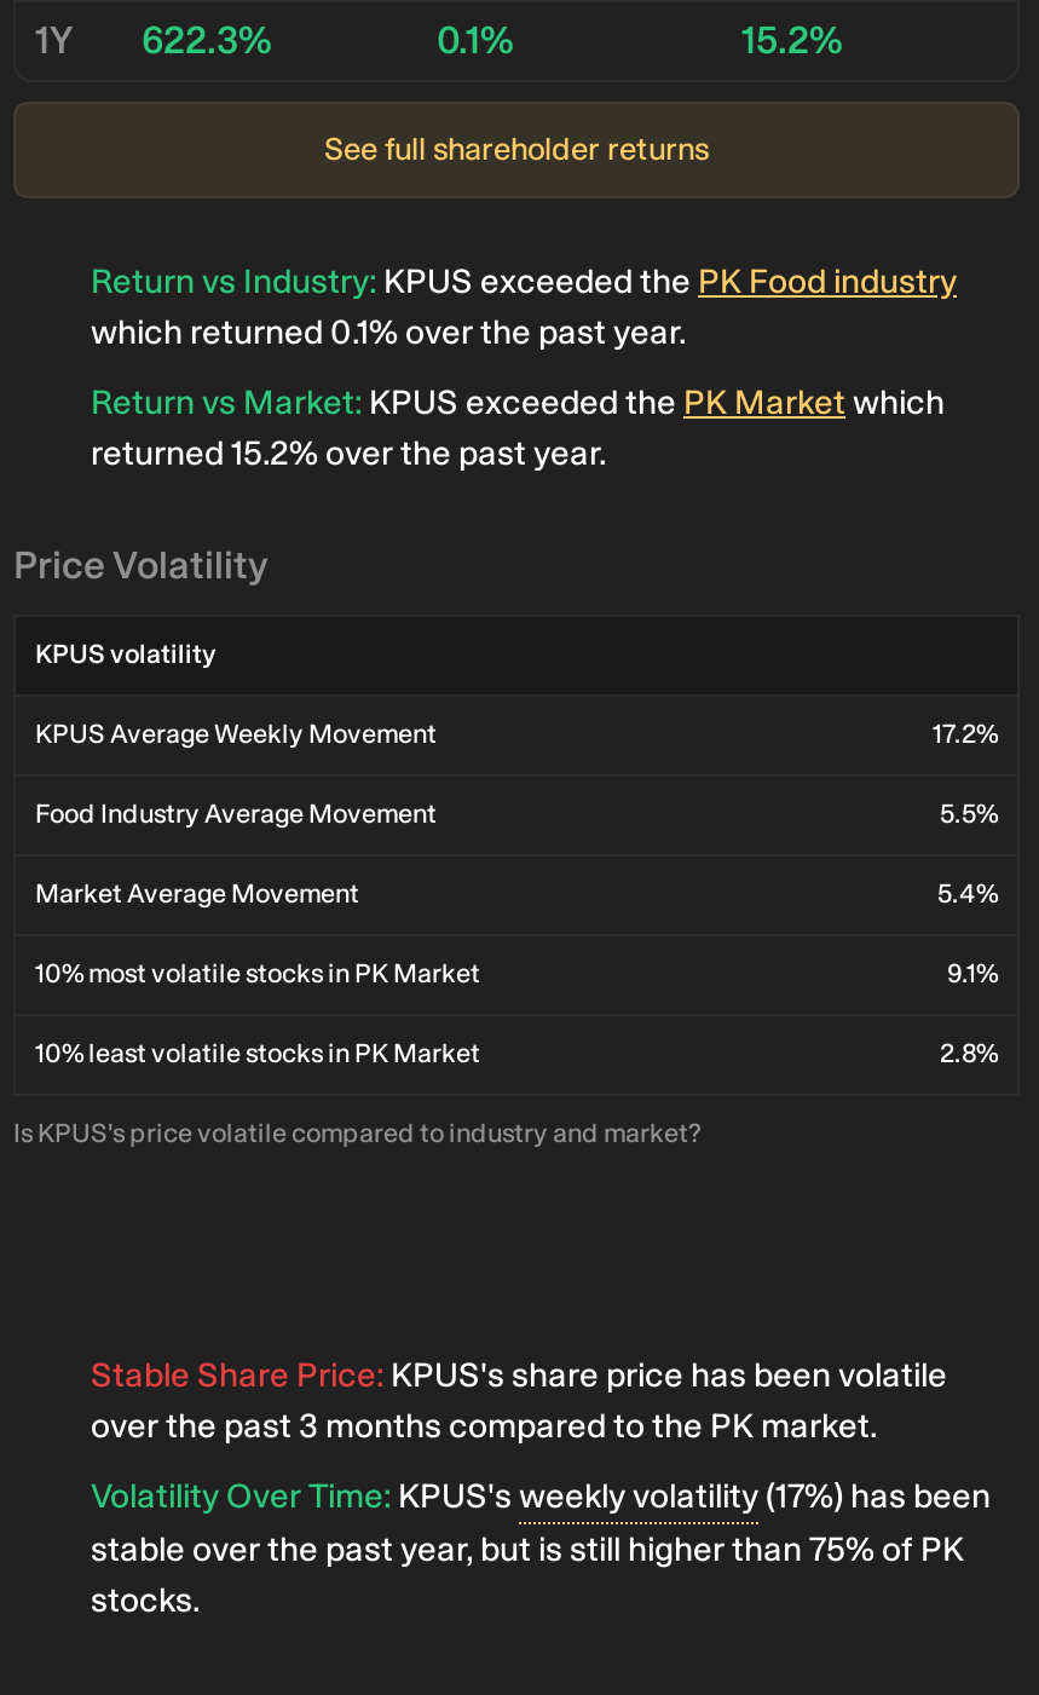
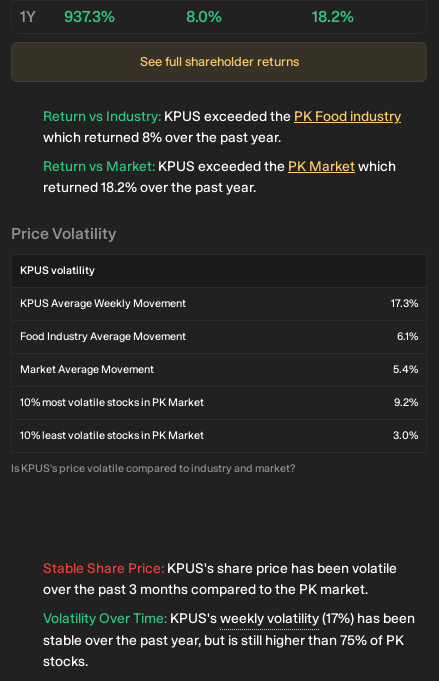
- 1Y 622.3%
+ 1Y 937.3%

- 0.1%
+ 8.0%

- 15.2%
+ 18.2%

- which returned 0.1% over the past year.
+ which returned 8% over the past year.

- returned 15.2% over the past year.
+ returned 18.2% over the past year.

- 17.2%
+ 17.3%

- 5.5%
+ 6.1%

- 9.1%
+ 9.2%

- 2.8%
+ 3.0%
